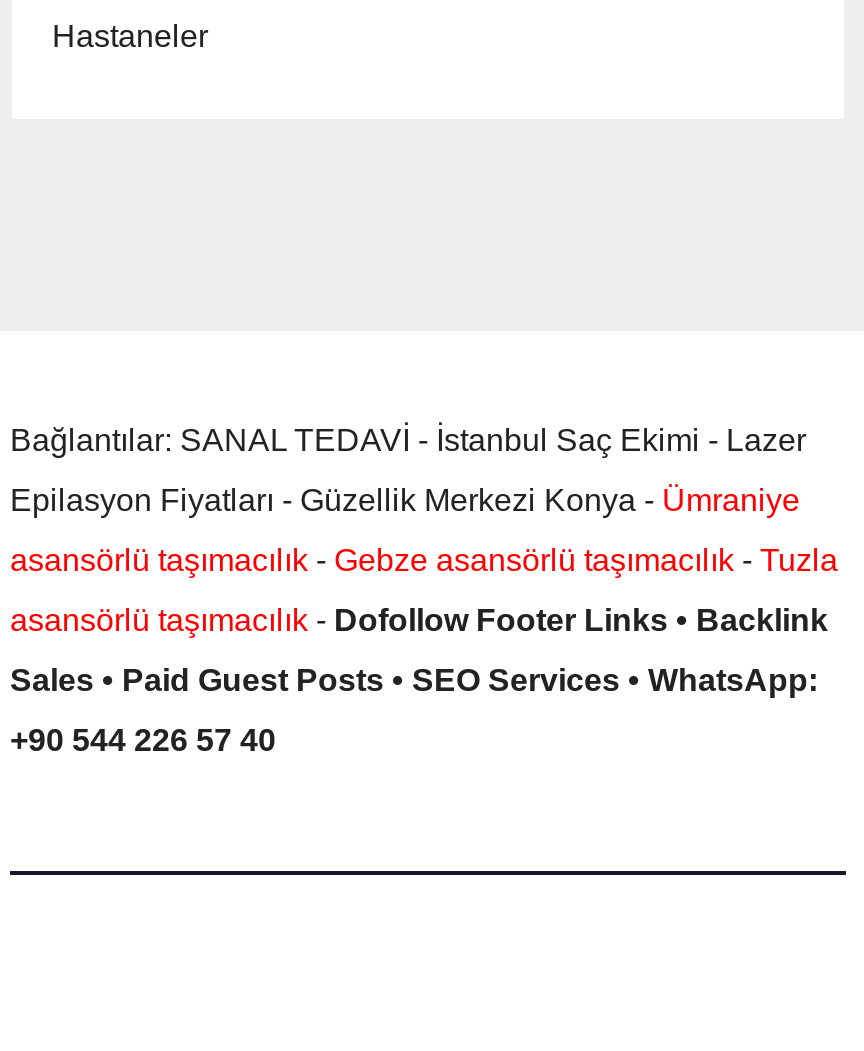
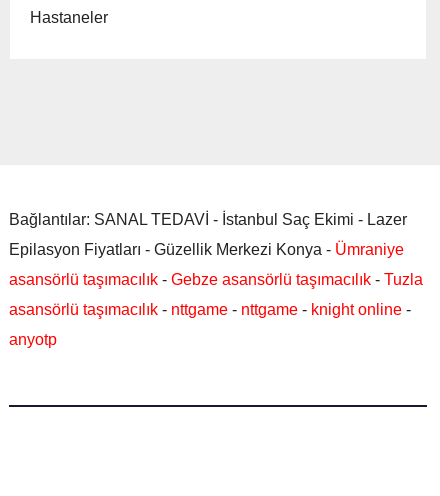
- asansörlü taşımacılık - Dofollow Footer Links • Backlink
- Sales • Paid Guest Posts • SEO Services • WhatsApp:
- +90 544 226 57 40
+ asansörlü taşımacılık - nttgame - nttgame - knight online -
+ anyotp
